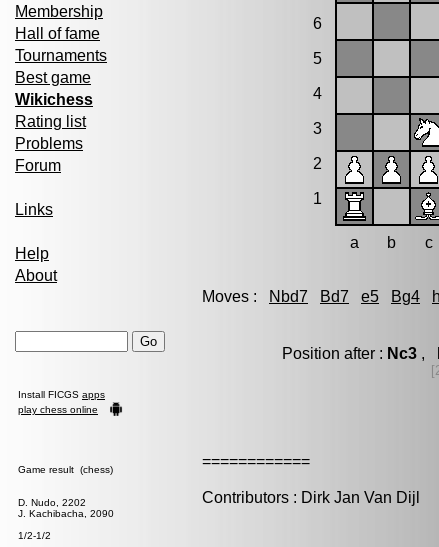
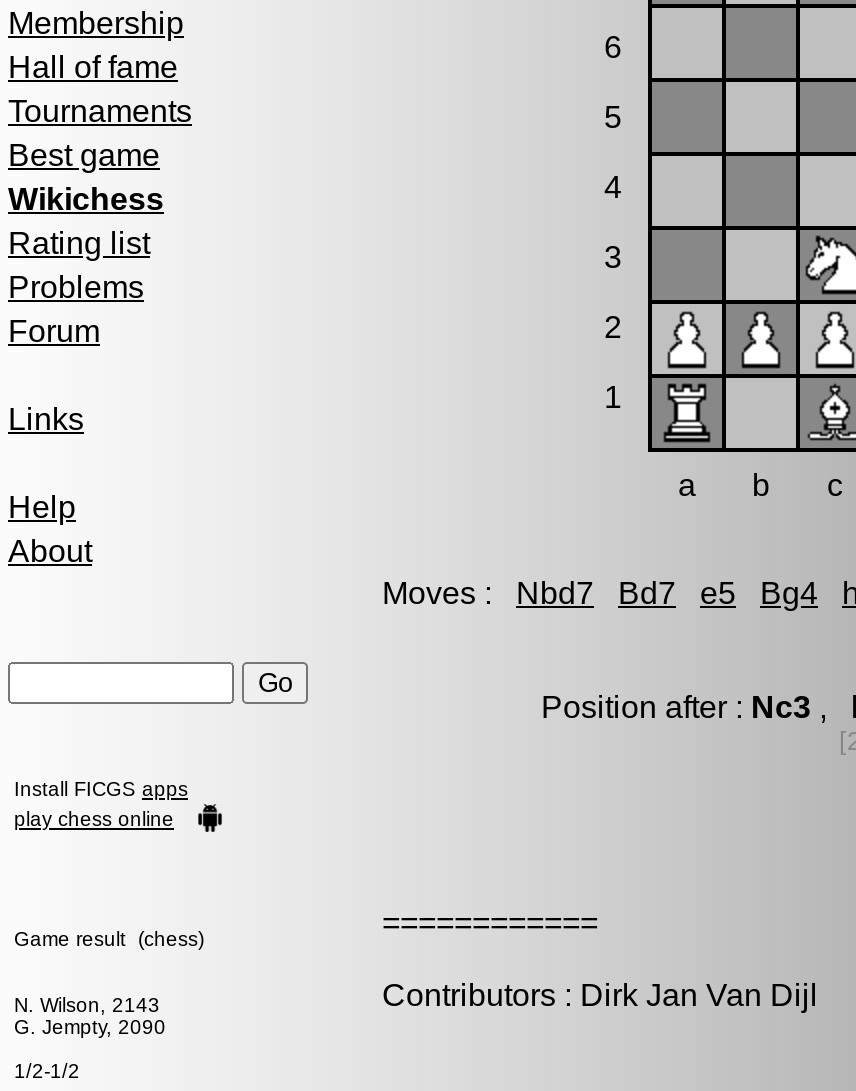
- D. Nudo, 2202
- J. Kachibacha, 2090
+ N. Wilson, 2143
+ G. Jempty, 2090
